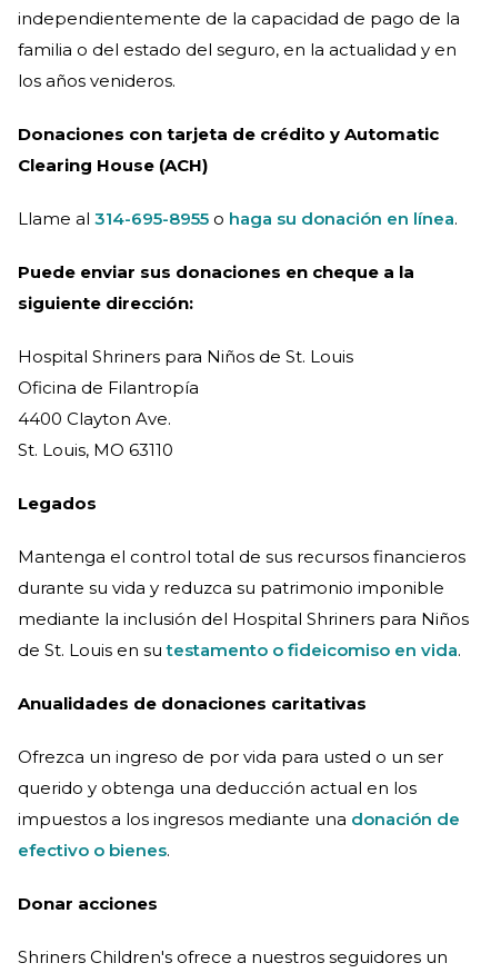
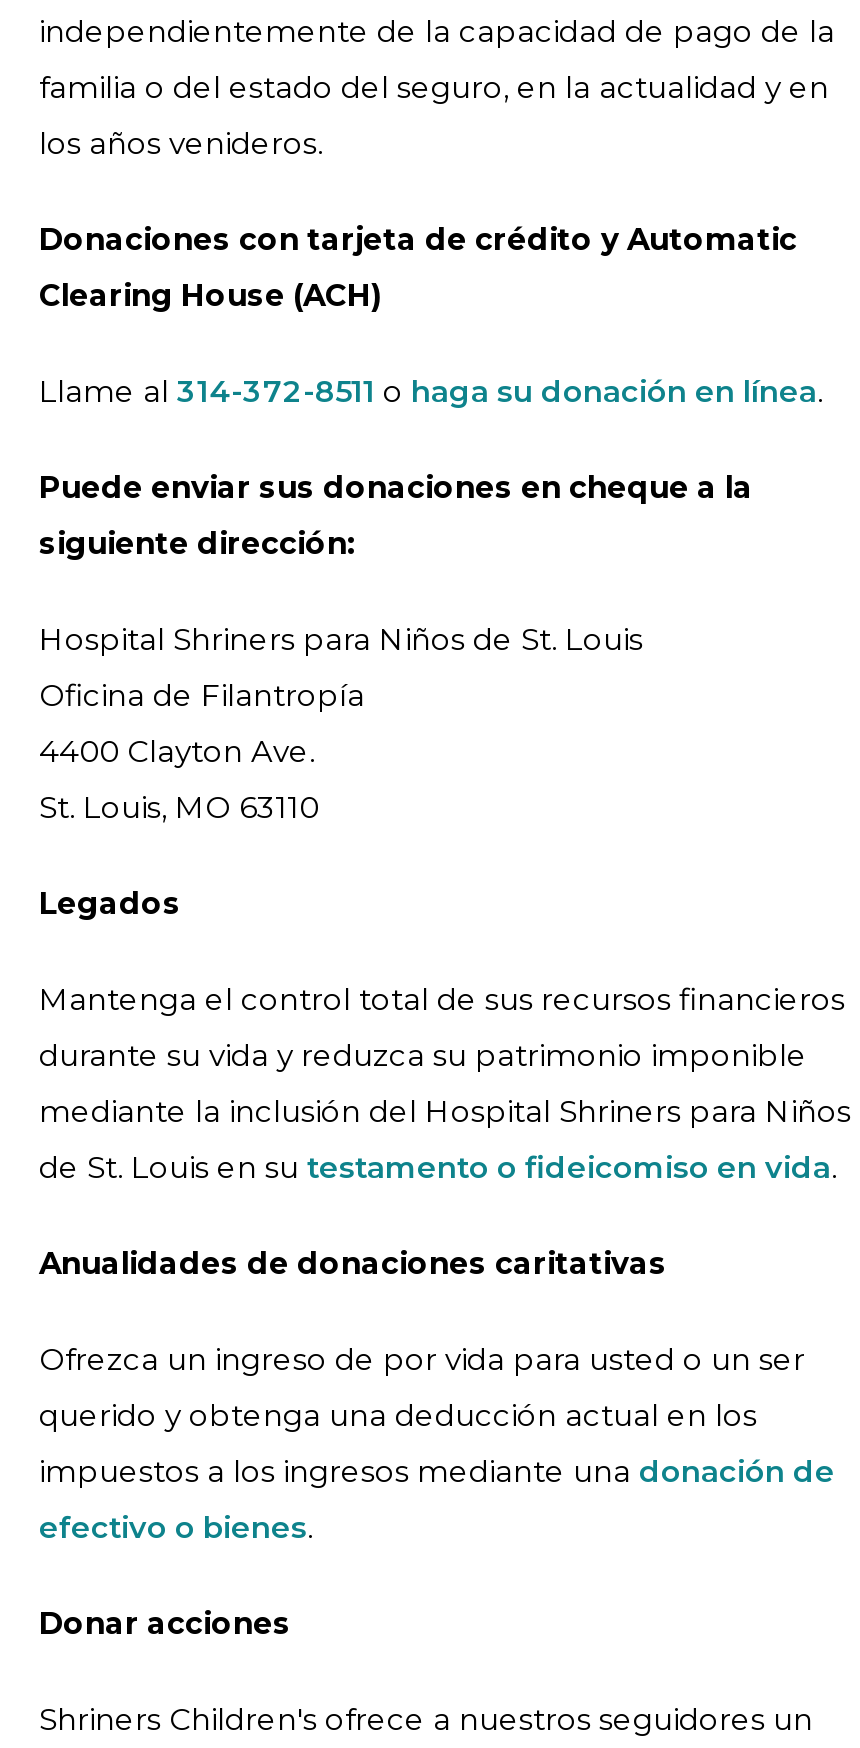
- Llame al 314-695-8955 o haga su donación en línea.
+ Llame al 314-372-8511 o haga su donación en línea.
